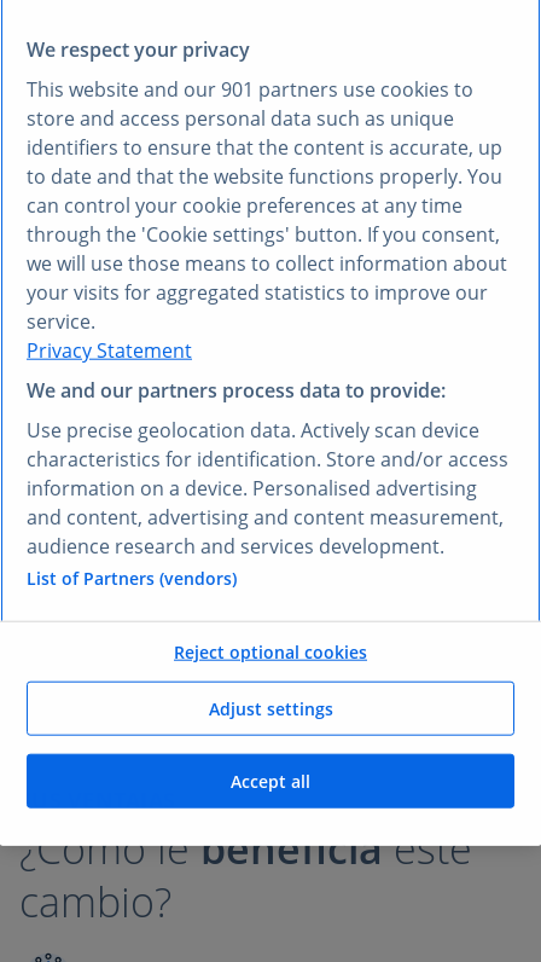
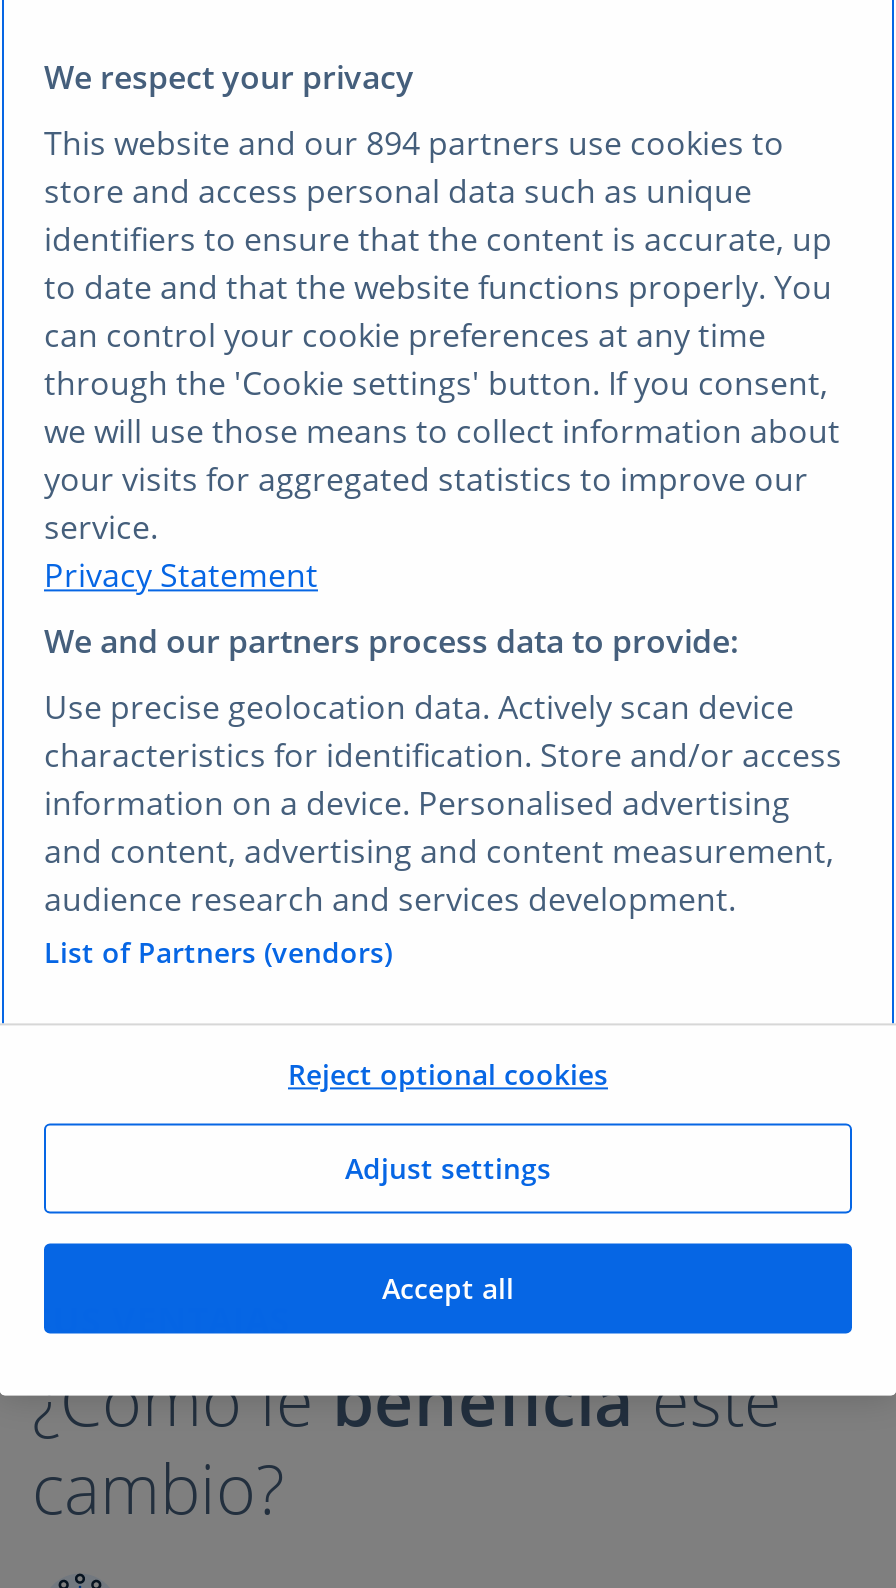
- This website and our 901 partners use cookies to
+ This website and our 894 partners use cookies to
